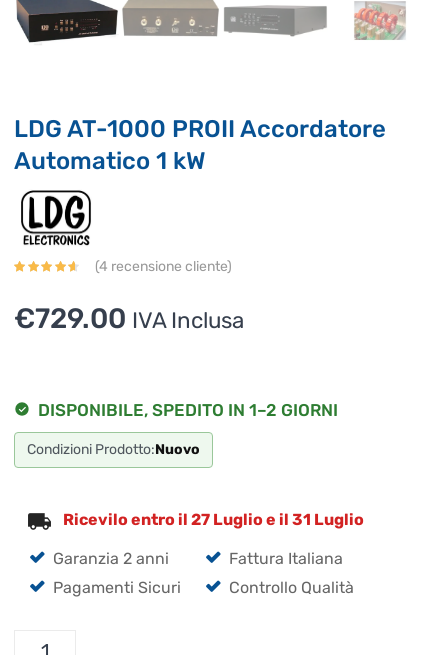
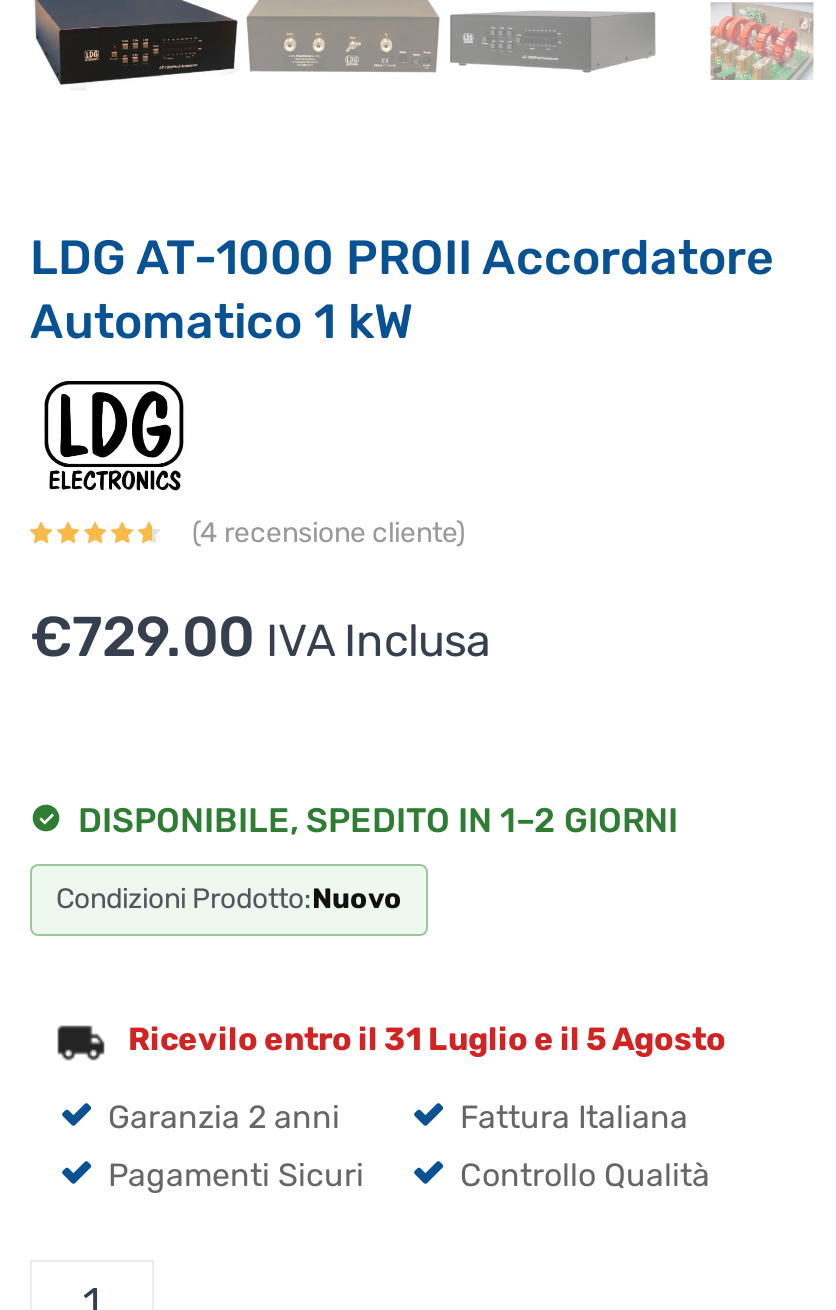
- Ricevilo entro il 27 Luglio e il 31 Luglio
+ Ricevilo entro il 31 Luglio e il 5 Agosto
